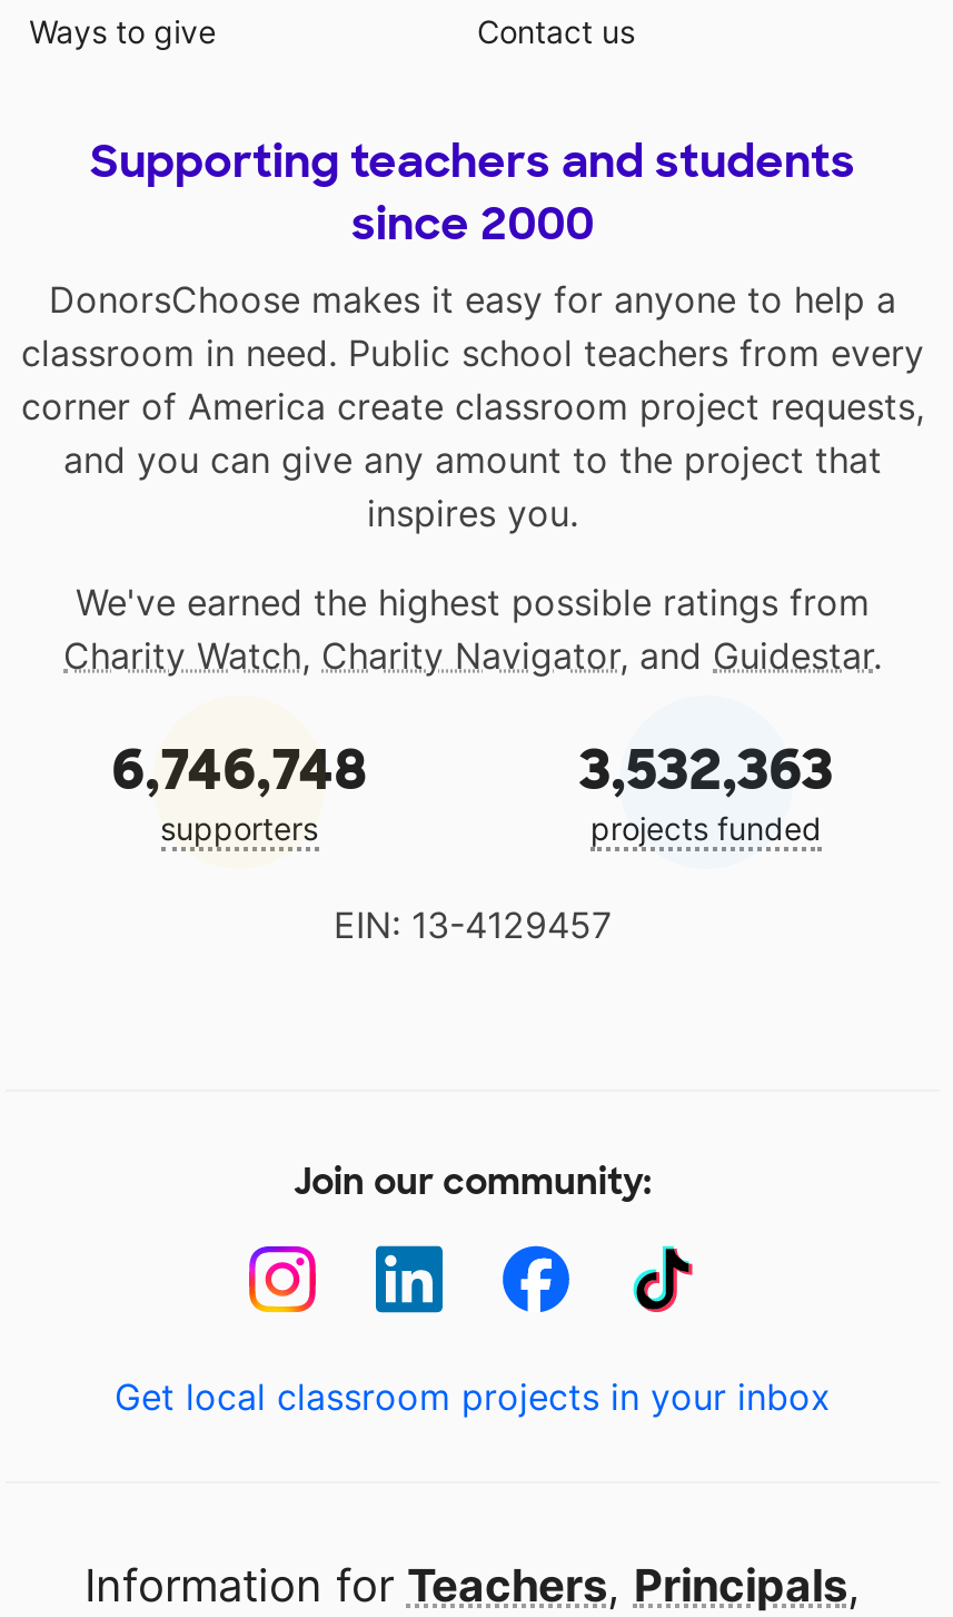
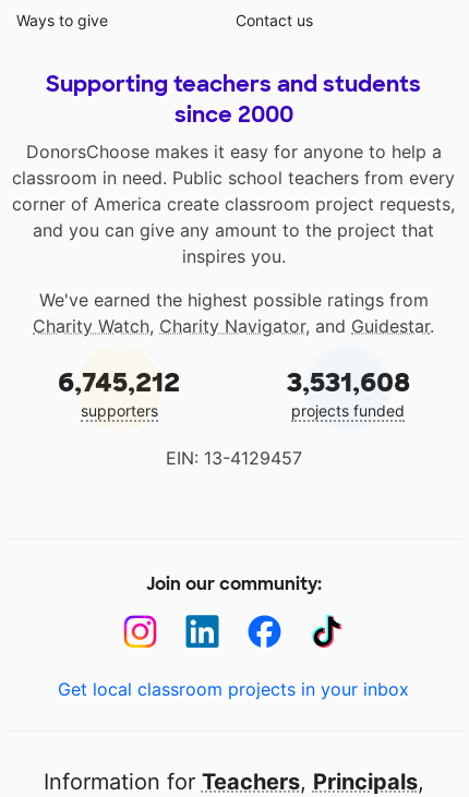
- 6,746,748
+ 6,745,212

- 3,532,363
+ 3,531,608
